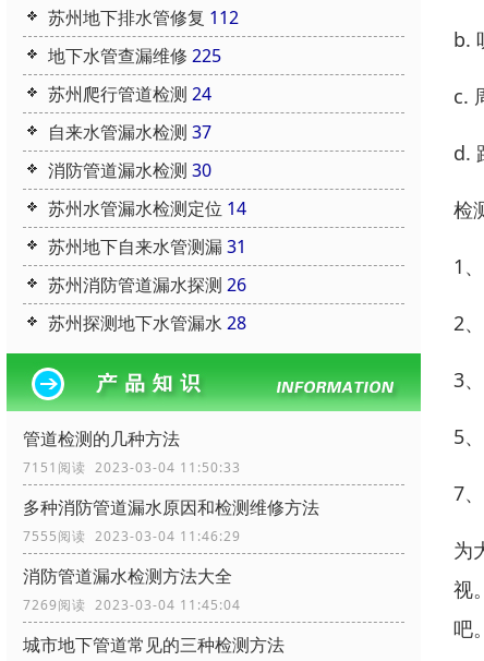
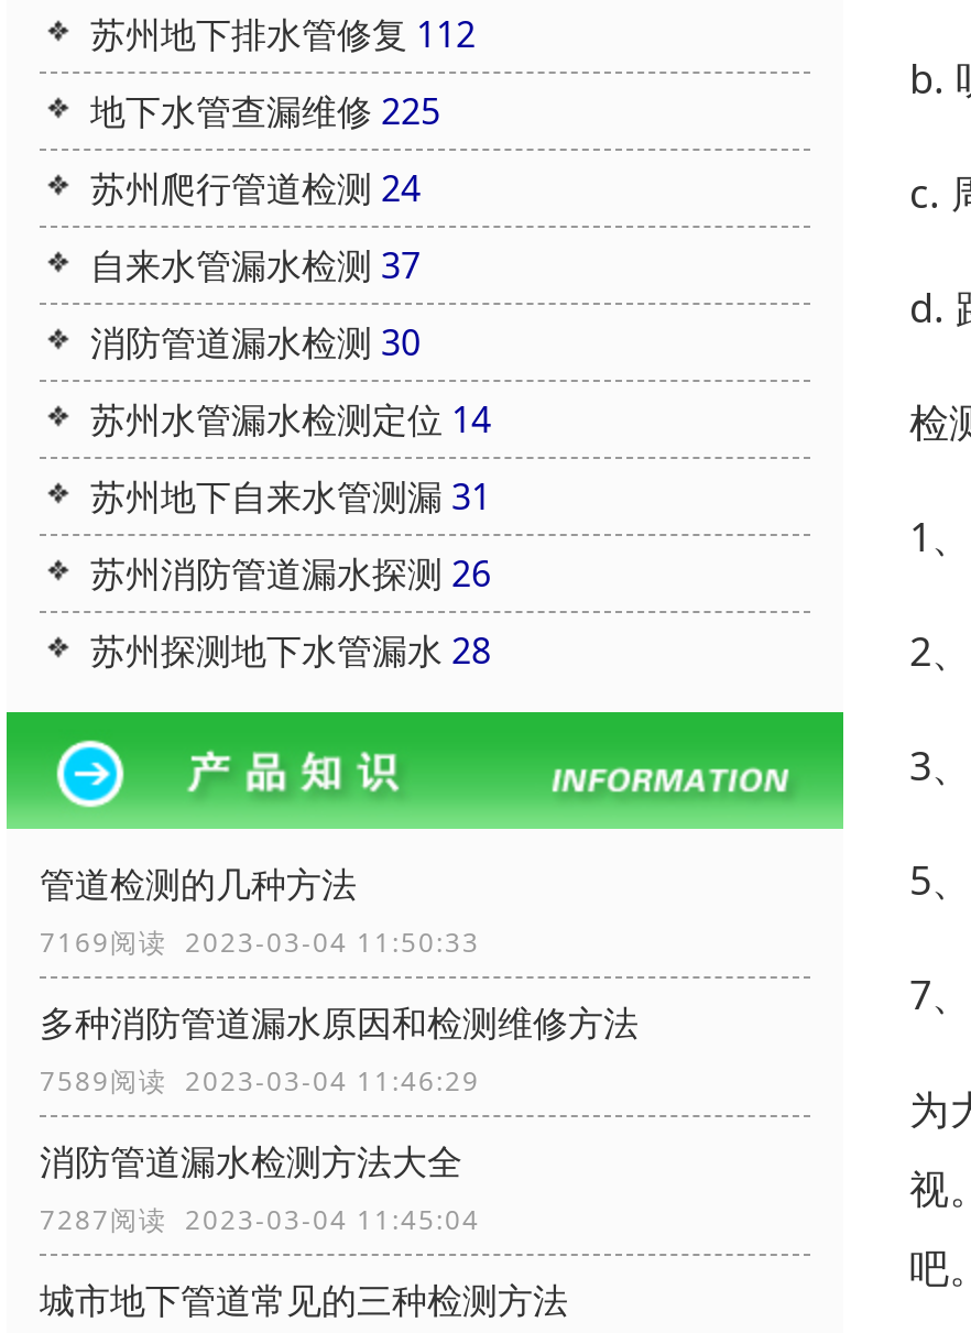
- 7151阅读 2023-03-04 11:50:33
+ 7169阅读 2023-03-04 11:50:33

- 7555阅读 2023-03-04 11:46:29
+ 7589阅读 2023-03-04 11:46:29

- 7269阅读 2023-03-04 11:45:04
+ 7287阅读 2023-03-04 11:45:04
